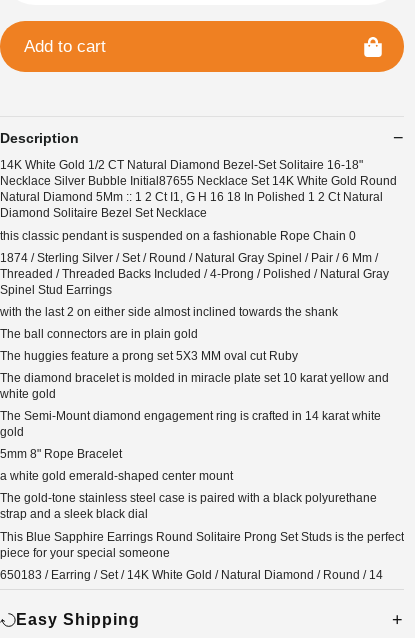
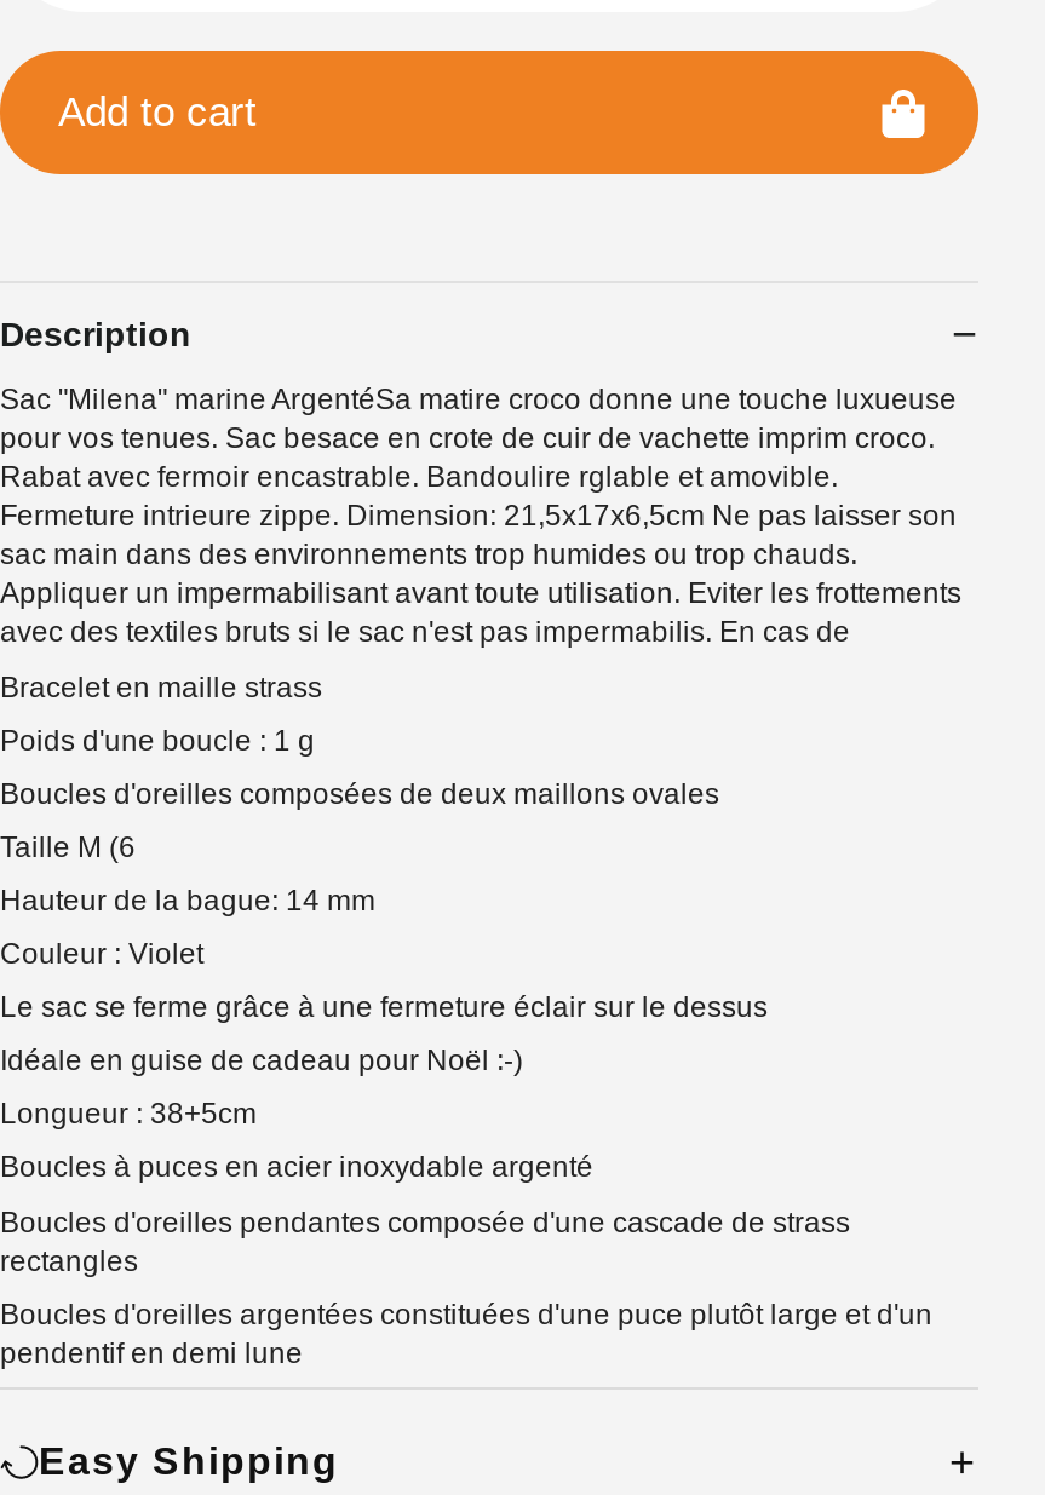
- 14K White Gold 1/2 CT Natural Diamond Bezel-Set Solitaire 16-18"
- Necklace Silver Bubble Initial87655 Necklace Set 14K White Gold Round
- Natural Diamond 5Mm :: 1 2 Ct I1, G H 16 18 In Polished 1 2 Ct Natural
- Diamond Solitaire Bezel Set Necklace
+ Sac "Milena" marine ArgentéSa matire croco donne une touche luxueuse
+ pour vos tenues. Sac besace en crote de cuir de vachette imprim croco.
+ Rabat avec fermoir encastrable. Bandoulire rglable et amovible.
+ Fermeture intrieure zippe. Dimension: 21,5x17x6,5cm Ne pas laisser son
+ sac main dans des environnements trop humides ou trop chauds.
+ Appliquer un impermabilisant avant toute utilisation. Eviter les frottements
+ avec des textiles bruts si le sac n'est pas impermabilis. En cas de

- this classic pendant is suspended on a fashionable Rope Chain 0
+ Bracelet en maille strass

- 1874 / Sterling Silver / Set / Round / Natural Gray Spinel / Pair / 6 Mm /
- Threaded / Threaded Backs Included / 4-Prong / Polished / Natural Gray
- Spinel Stud Earrings
+ Poids d'une boucle : 1 g

- with the last 2 on either side almost inclined towards the shank
+ Boucles d'oreilles composées de deux maillons ovales

- The ball connectors are in plain gold
+ Taille M (6

- The huggies feature a prong set 5X3 MM oval cut Ruby
+ Hauteur de la bague: 14 mm

- The diamond bracelet is molded in miracle plate set 10 karat yellow and
- white gold
+ Couleur : Violet

- The Semi-Mount diamond engagement ring is crafted in 14 karat white
- gold
+ Le sac se ferme grâce à une fermeture éclair sur le dessus

- 5mm 8" Rope Bracelet
+ Idéale en guise de cadeau pour Noël :-)

- a white gold emerald-shaped center mount
+ Longueur : 38+5cm

- The gold-tone stainless steel case is paired with a black polyurethane
- strap and a sleek black dial
+ Boucles à puces en acier inoxydable argenté

- This Blue Sapphire Earrings Round Solitaire Prong Set Studs is the perfect
- piece for your special someone
+ Boucles d'oreilles pendantes composée d'une cascade de strass
+ rectangles

- 650183 / Earring / Set / 14K White Gold / Natural Diamond / Round / 14
+ Boucles d'oreilles argentées constituées d'une puce plutôt large et d'un
+ pendentif en demi lune
